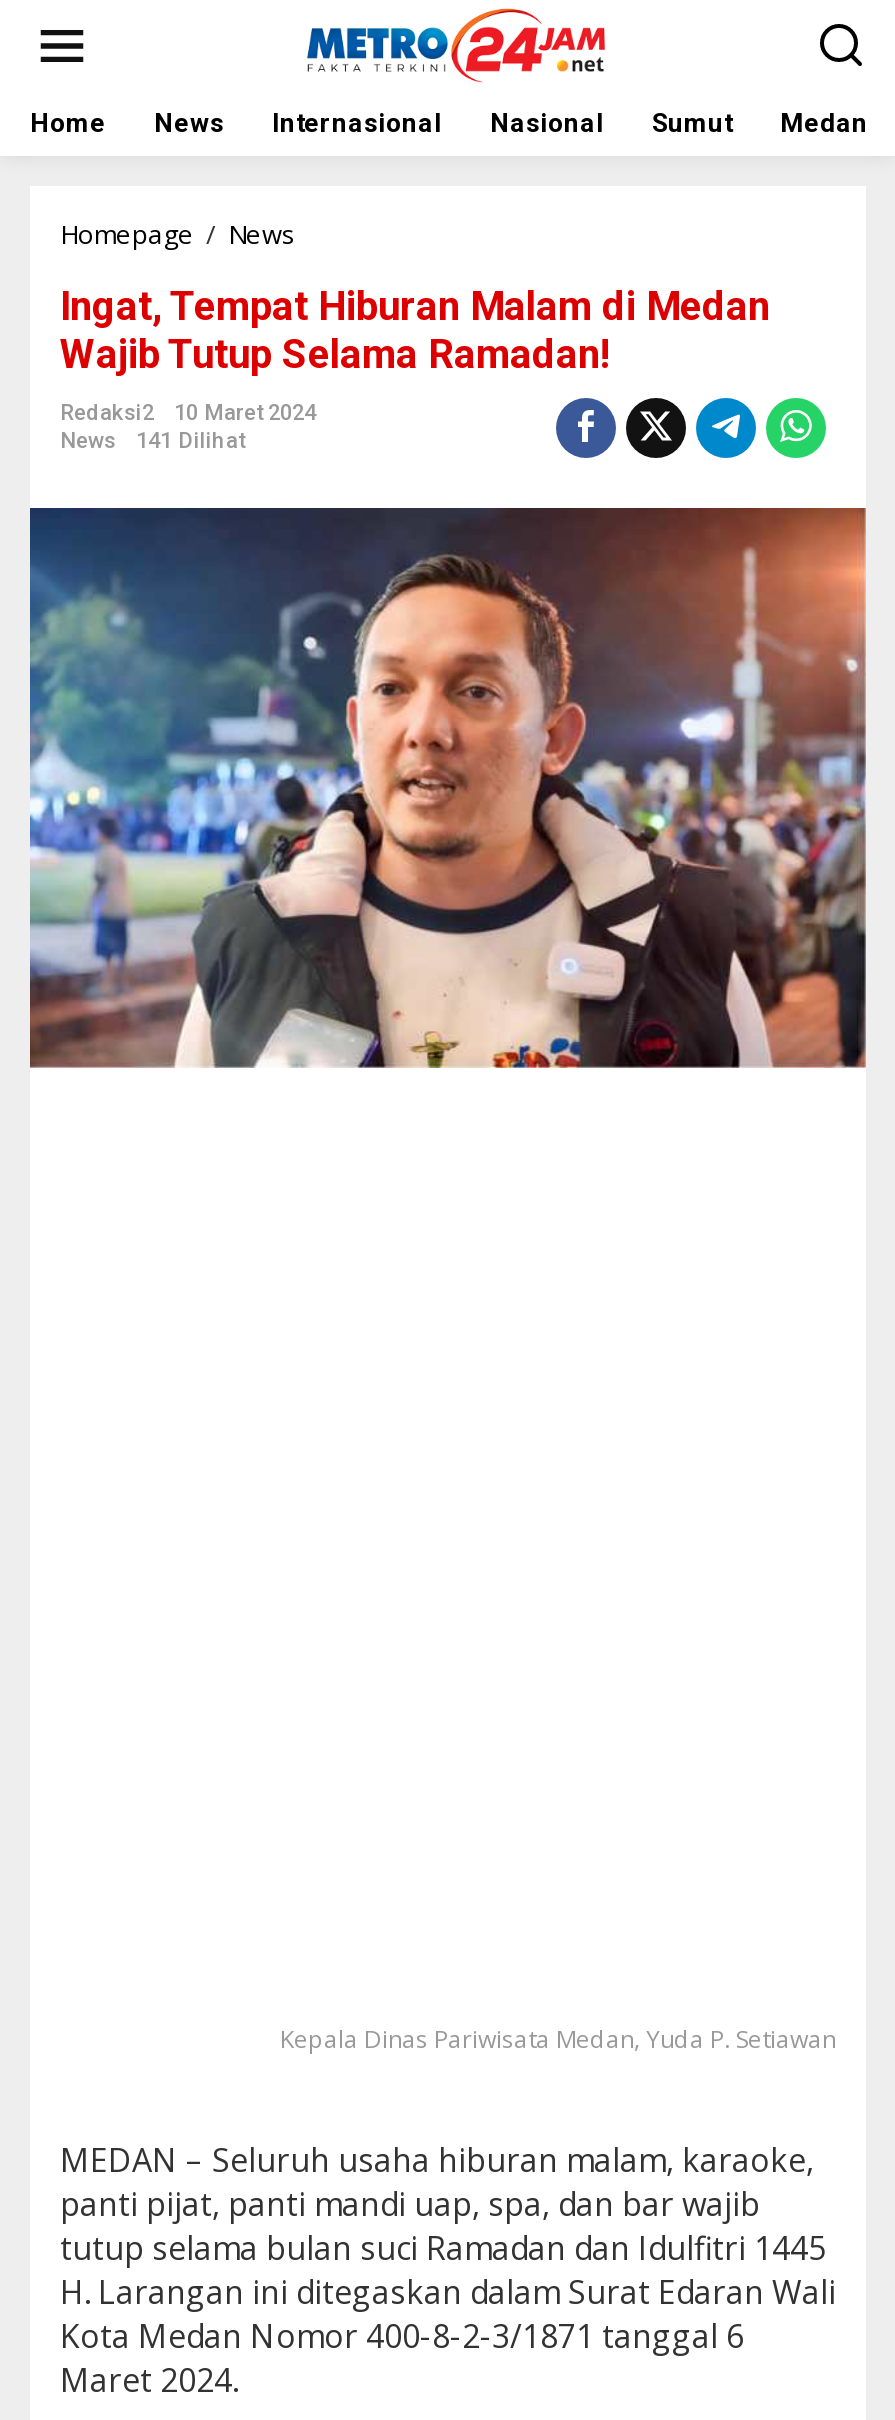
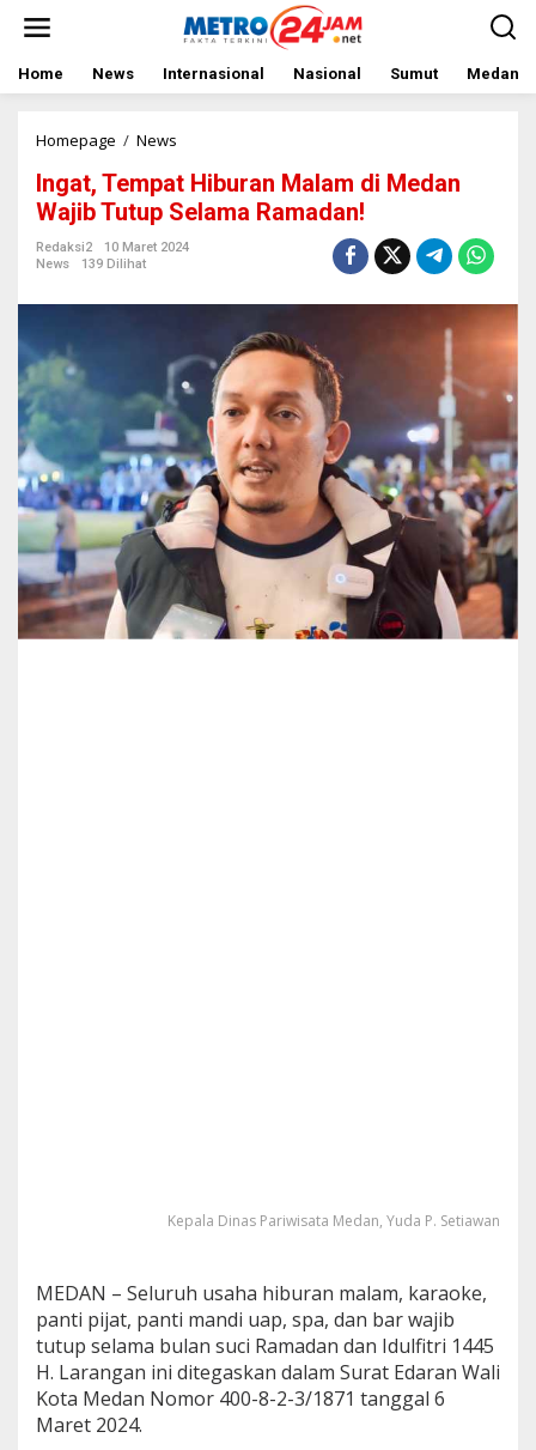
- 141 Dilihat
+ 139 Dilihat
